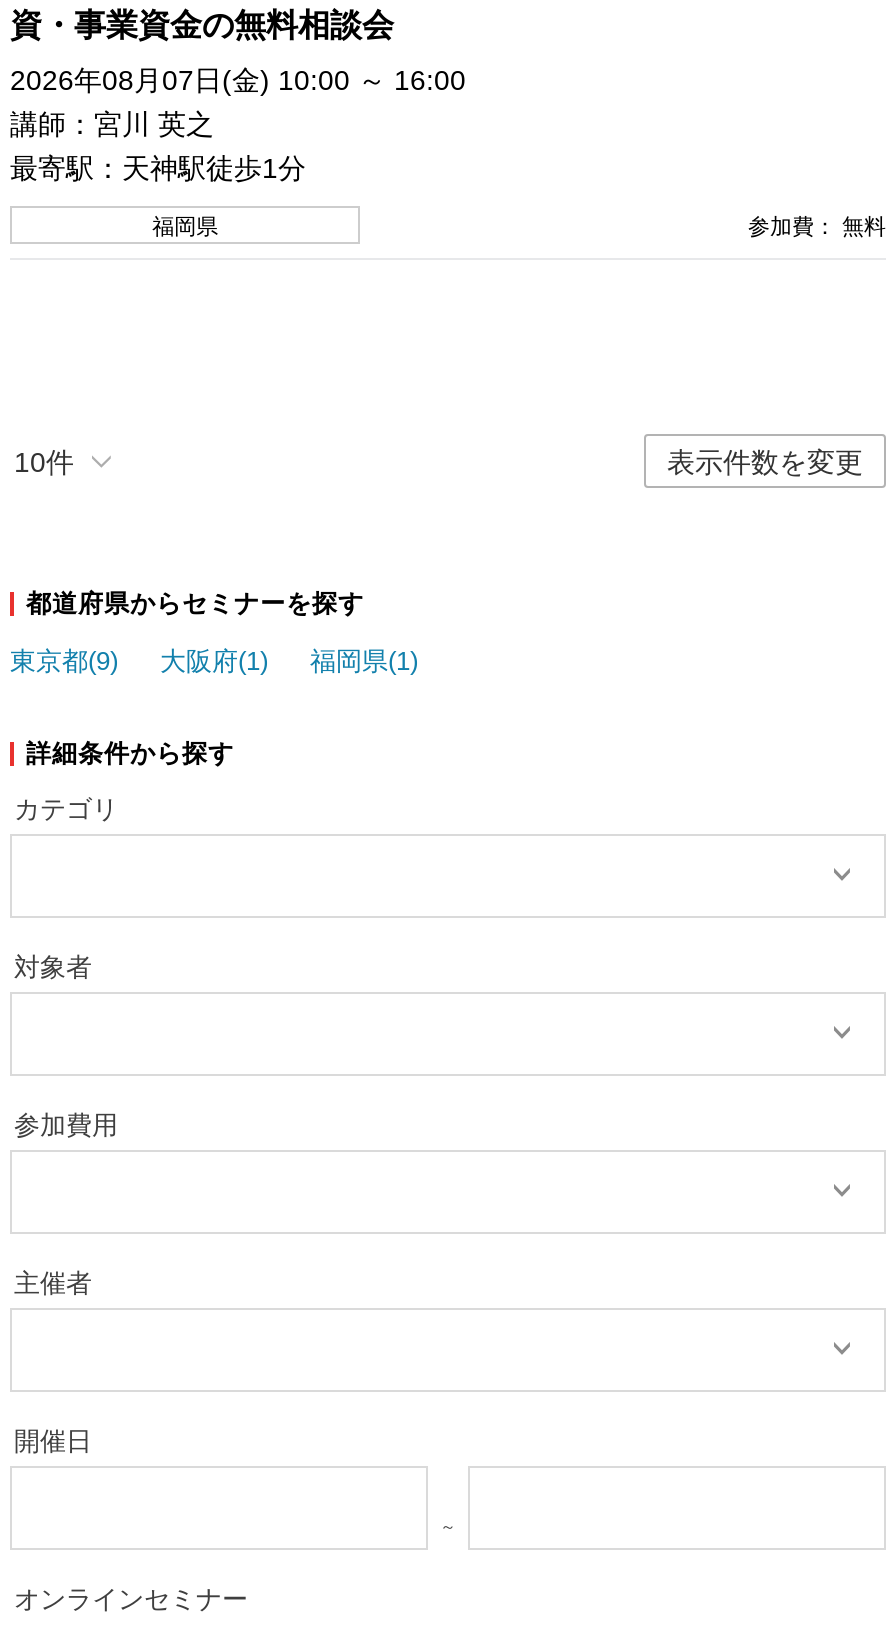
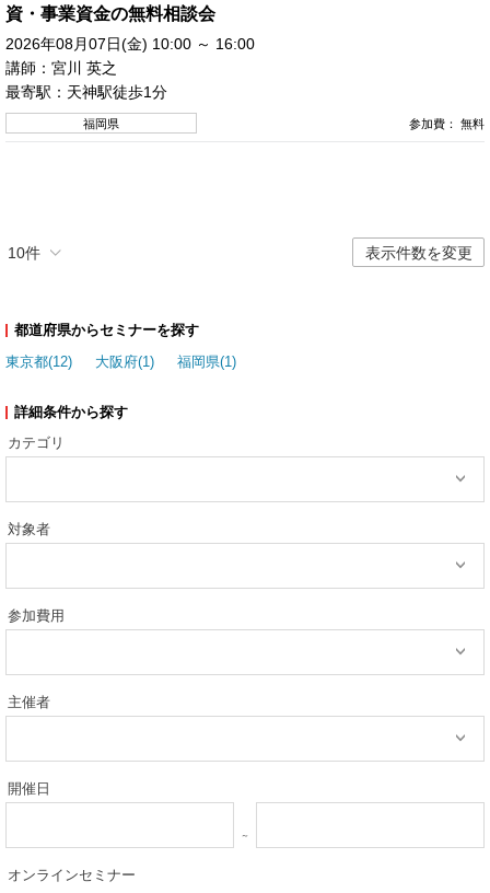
- 東京都(9) 大阪府(1) 福岡県(1)
+ 東京都(12) 大阪府(1) 福岡県(1)
